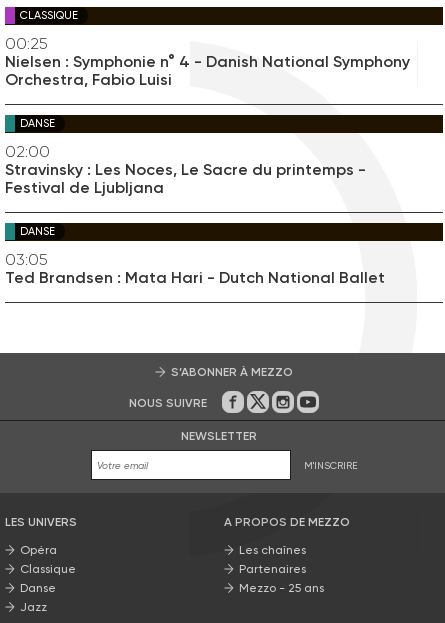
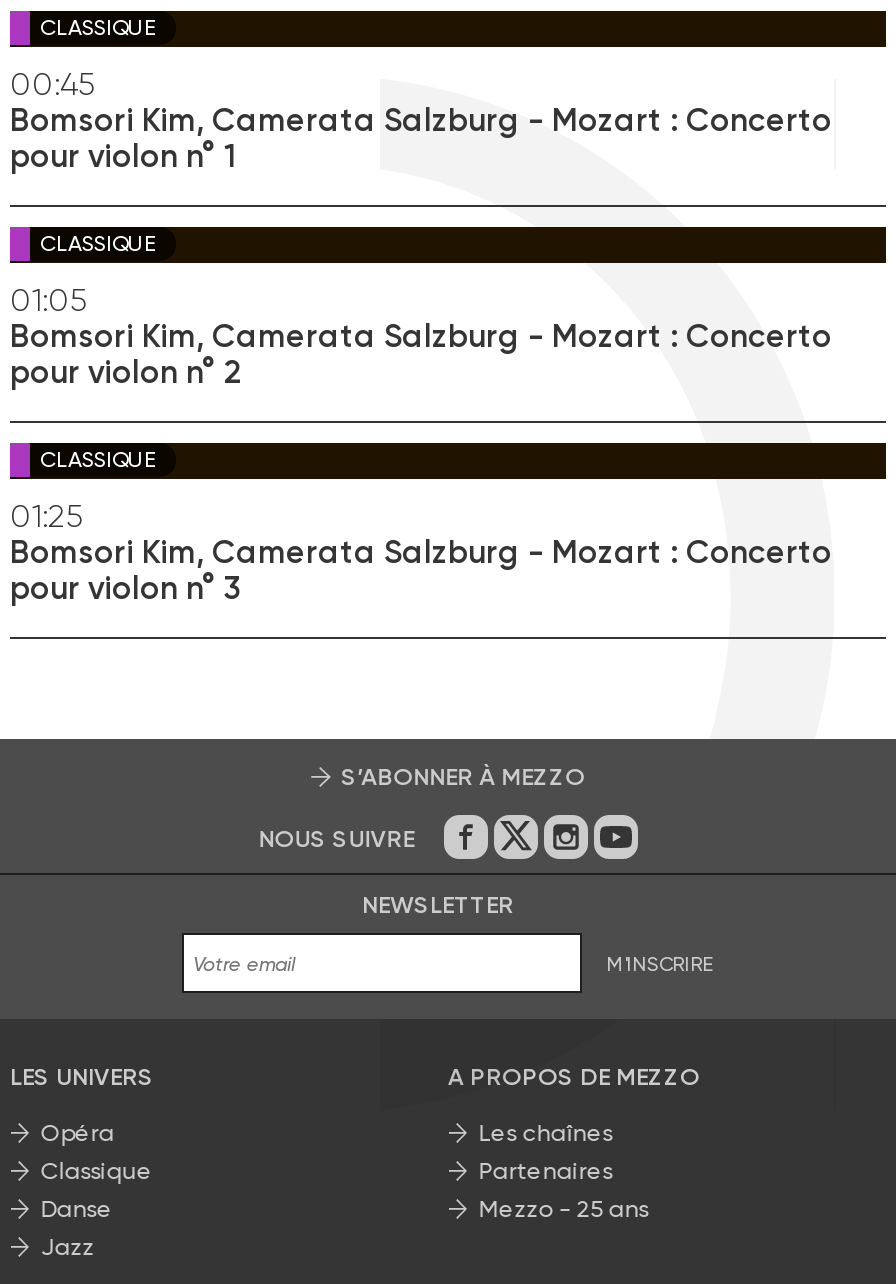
- 00:25
- Nielsen : Symphonie n° 4 - Danish National Symphony
- Orchestra, Fabio Luisi
+ 00:45
+ Bomsori Kim, Camerata Salzburg - Mozart : Concerto
+ pour violon n° 1

- DANSE
+ CLASSIQUE

- 02:00
- Stravinsky : Les Noces, Le Sacre du printemps -
- Festival de Ljubljana
+ 01:05
+ Bomsori Kim, Camerata Salzburg - Mozart : Concerto
+ pour violon n° 2

- DANSE
+ CLASSIQUE

- 03:05
- Ted Brandsen : Mata Hari - Dutch National Ballet
+ 01:25
+ Bomsori Kim, Camerata Salzburg - Mozart : Concerto
+ pour violon n° 3
